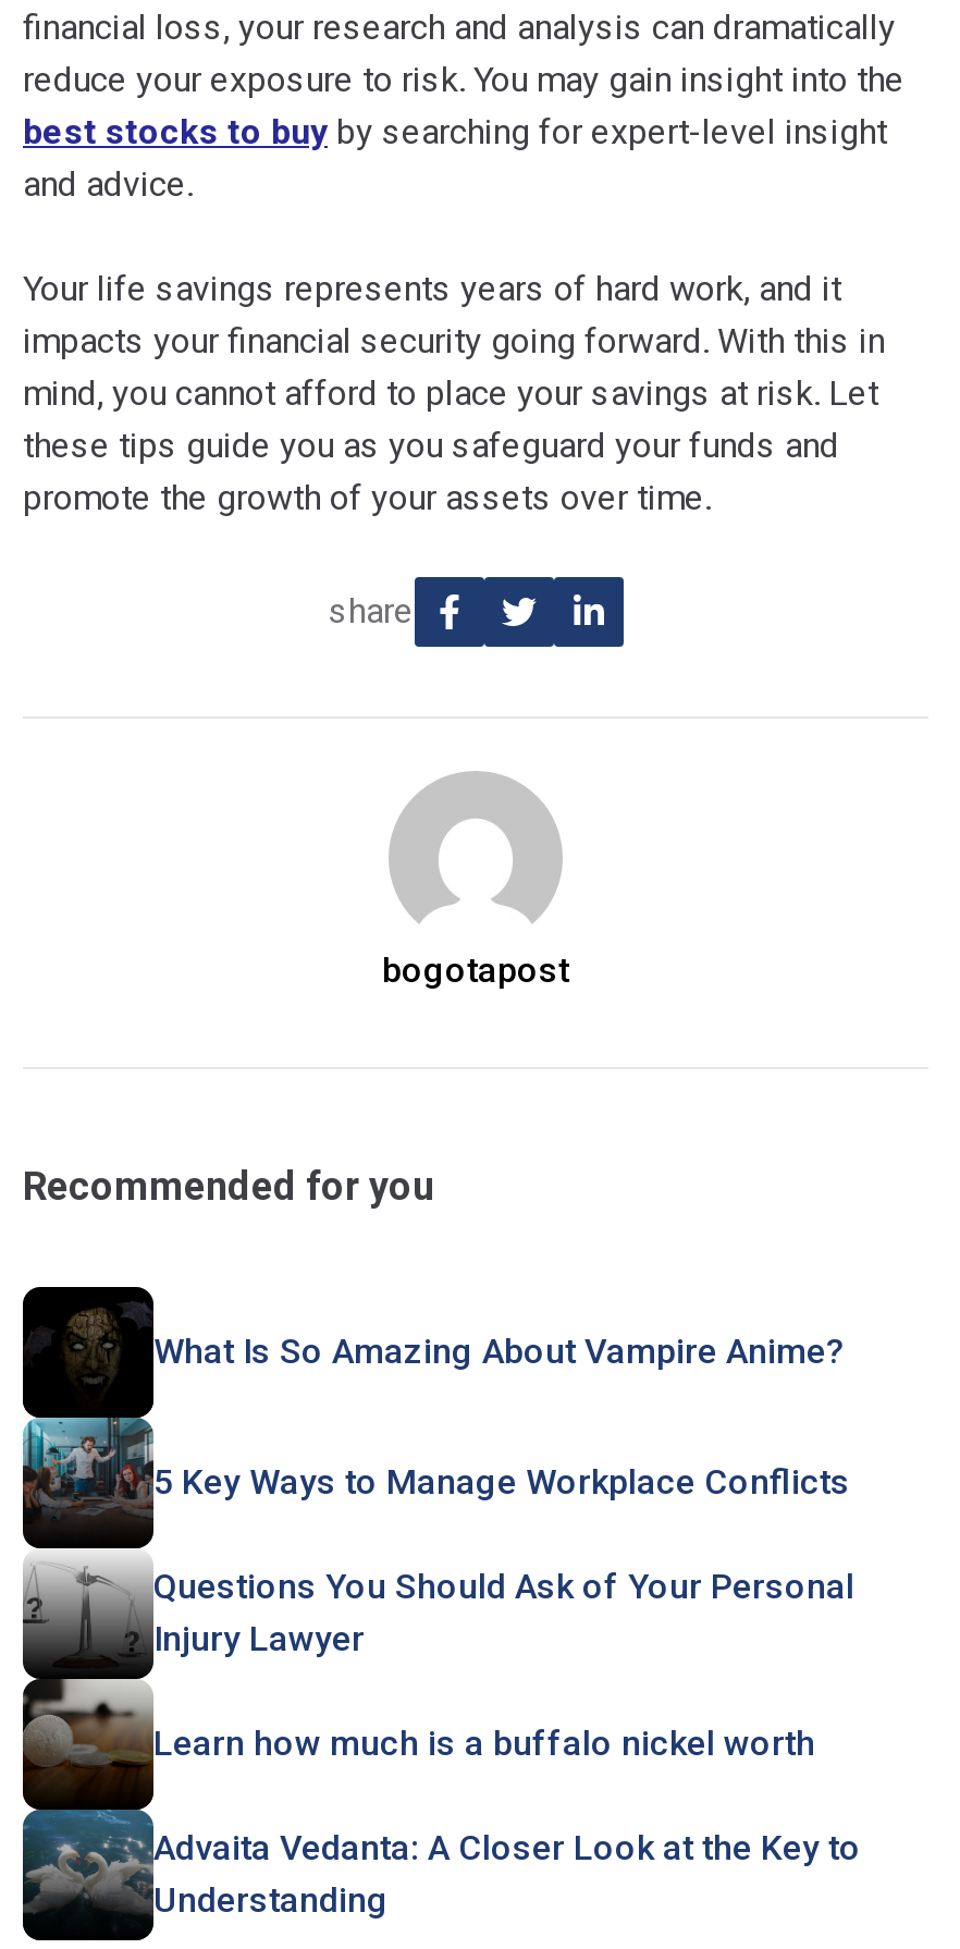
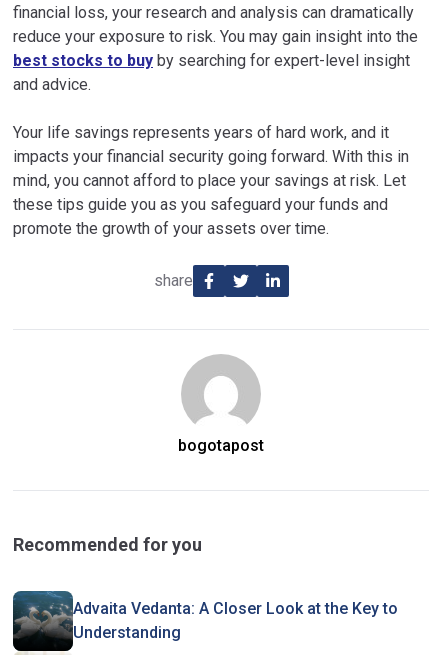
- [image]
- What Is So Amazing About Vampire Anime?
- 5 Key Ways to Manage Workplace Conflicts
- Questions You Should Ask of Your Personal
- Injury Lawyer
- Learn how much is a buffalo nickel worth

- [image]
